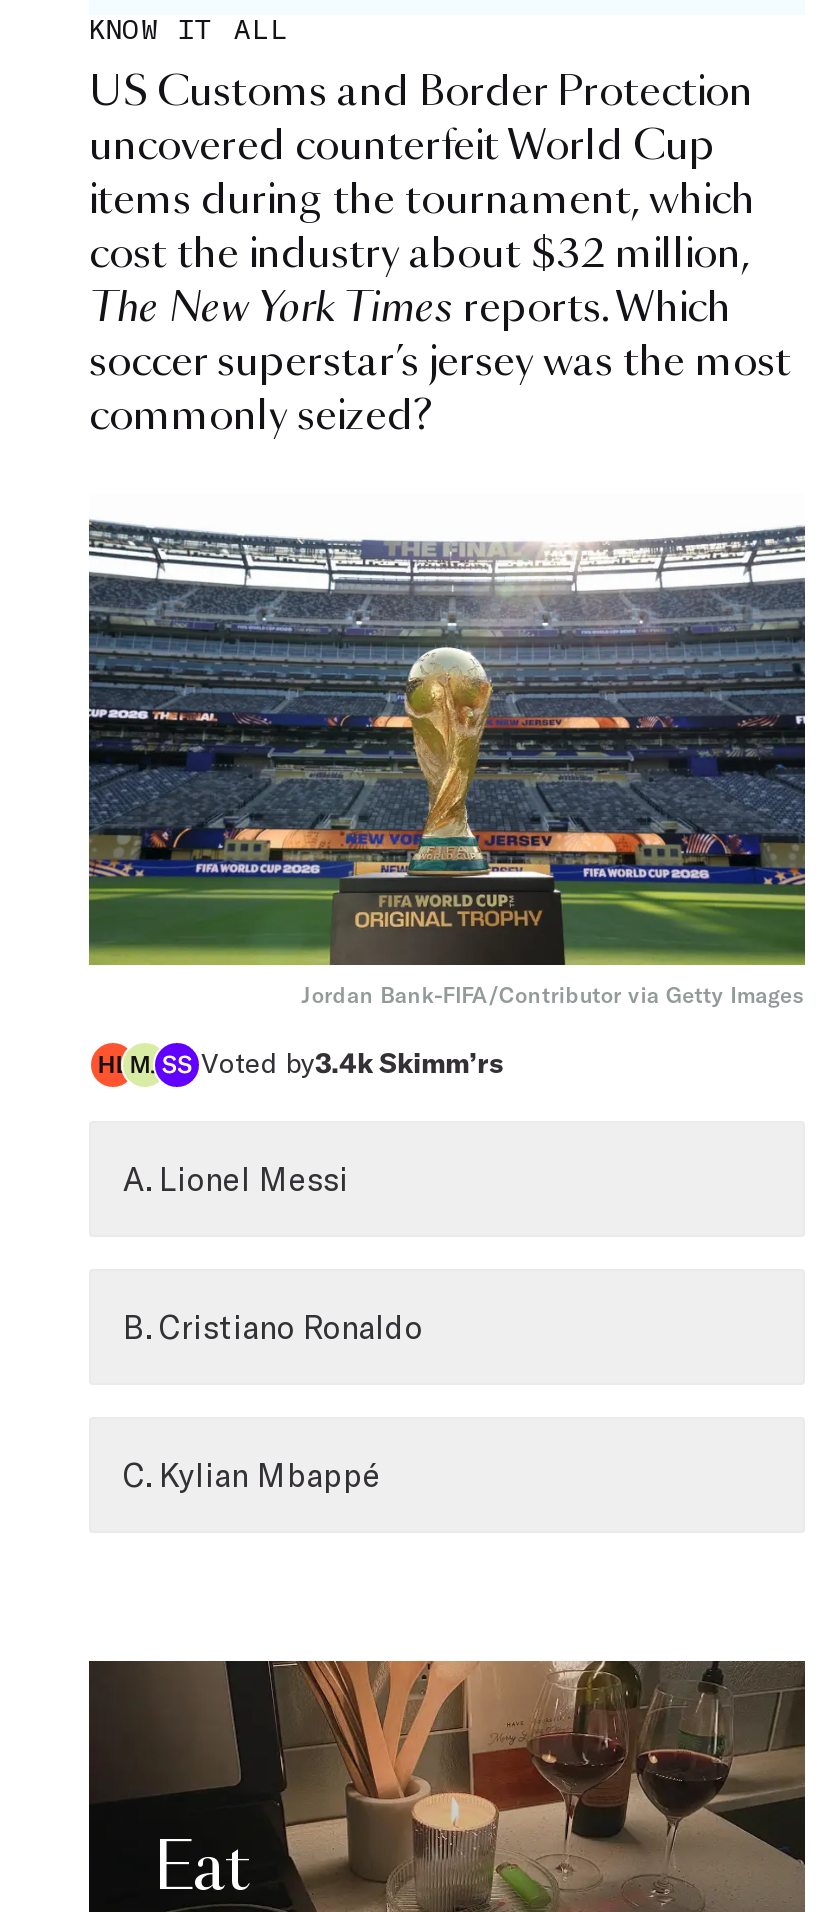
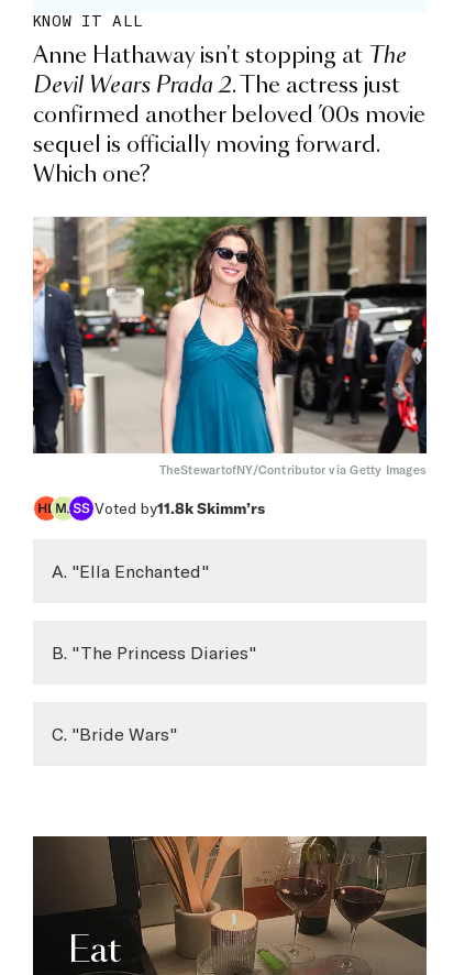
- US Customs and Border Protection
- uncovered counterfeit World Cup
- items during the tournament, which
- cost the industry about $32 million,
- The New York Times reports. Which
- soccer superstar’s jersey was the most
- commonly seized?
+ Anne Hathaway isn't stopping at The
+ Devil Wears Prada 2. The actress just
+ confirmed another beloved ’00s movie
+ sequel is officially moving forward.
+ Which one?

- [image]
- Jordan Bank-FIFA/Contributor via Getty Images
+ [image]
+ TheStewartofNY/Contributor via Getty Images

- Voted by3.4kSkimm’rs
+ Voted by11.8kSkimm’rs

- A. Lionel Messi
+ A. "Ella Enchanted"

- B. Cristiano Ronaldo
+ B. "The Princess Diaries"

- C. Kylian Mbappé
+ C. "Bride Wars"
